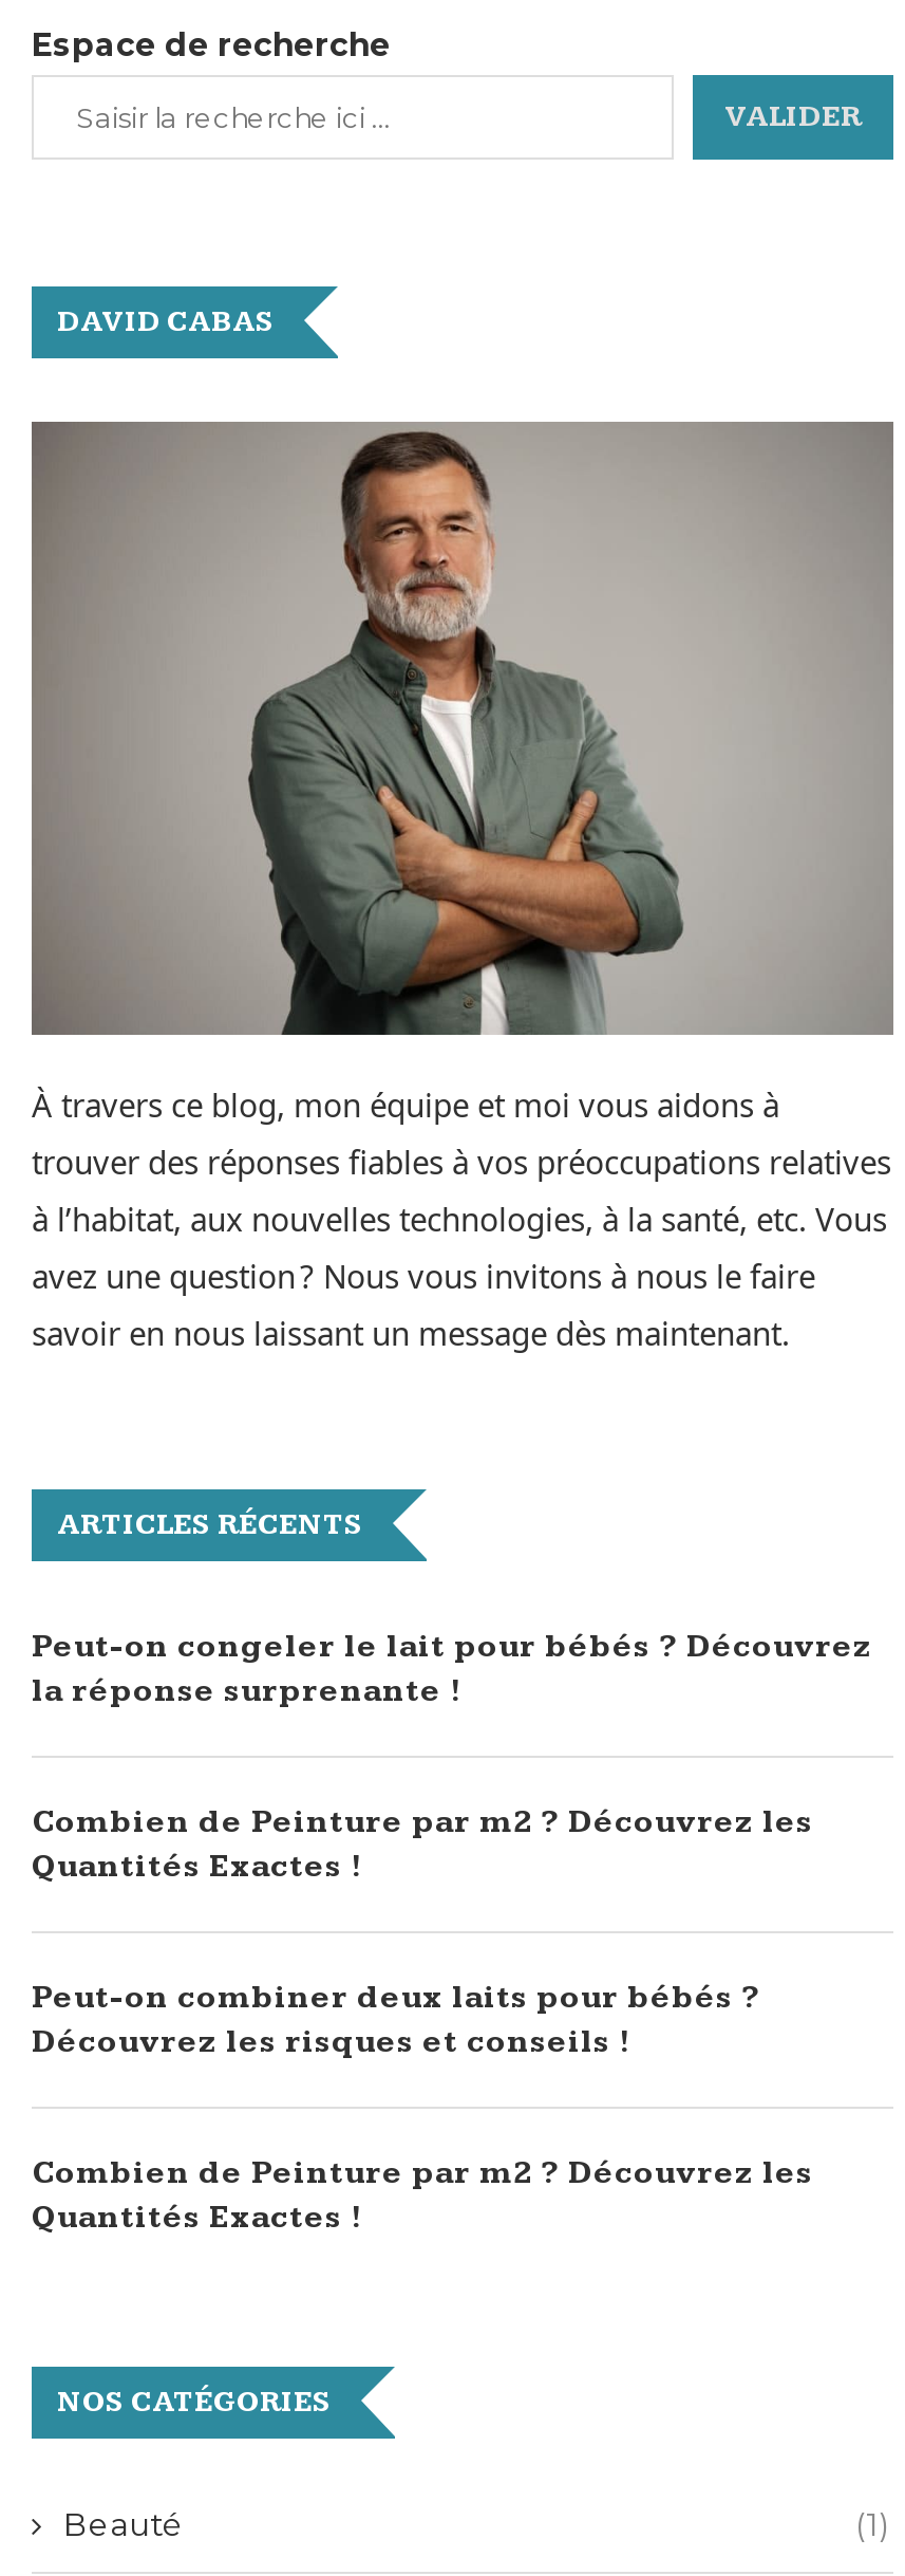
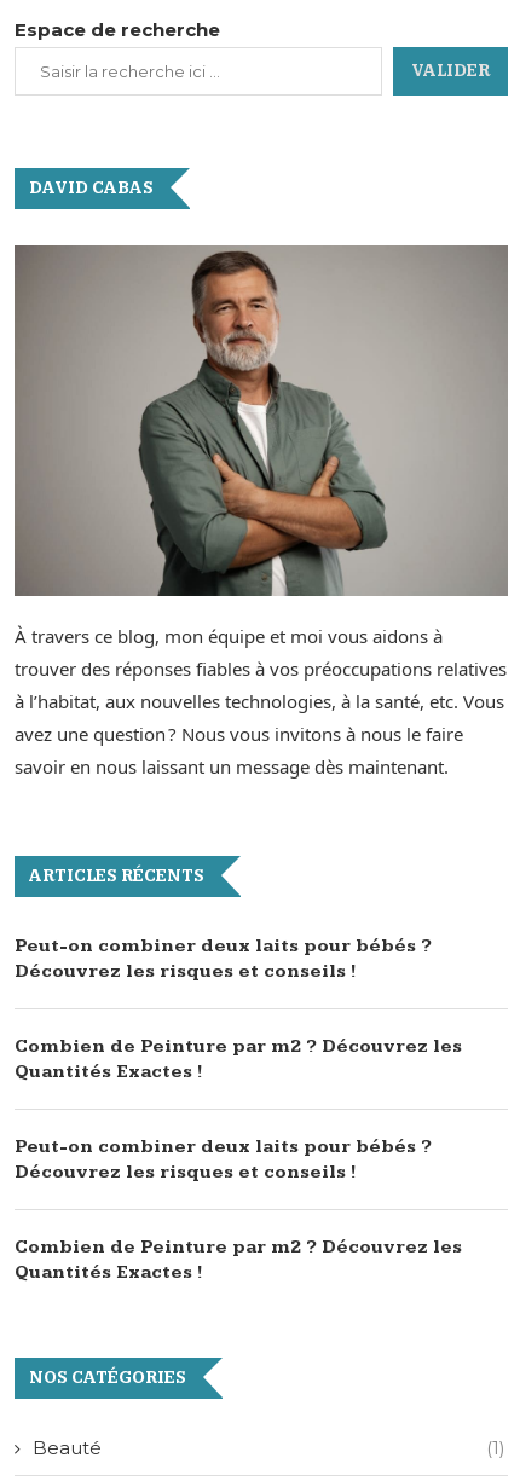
- Peut-on congeler le lait pour bébés ? Découvrez
- la réponse surprenante !
+ Peut-on combiner deux laits pour bébés ?
+ Découvrez les risques et conseils !
